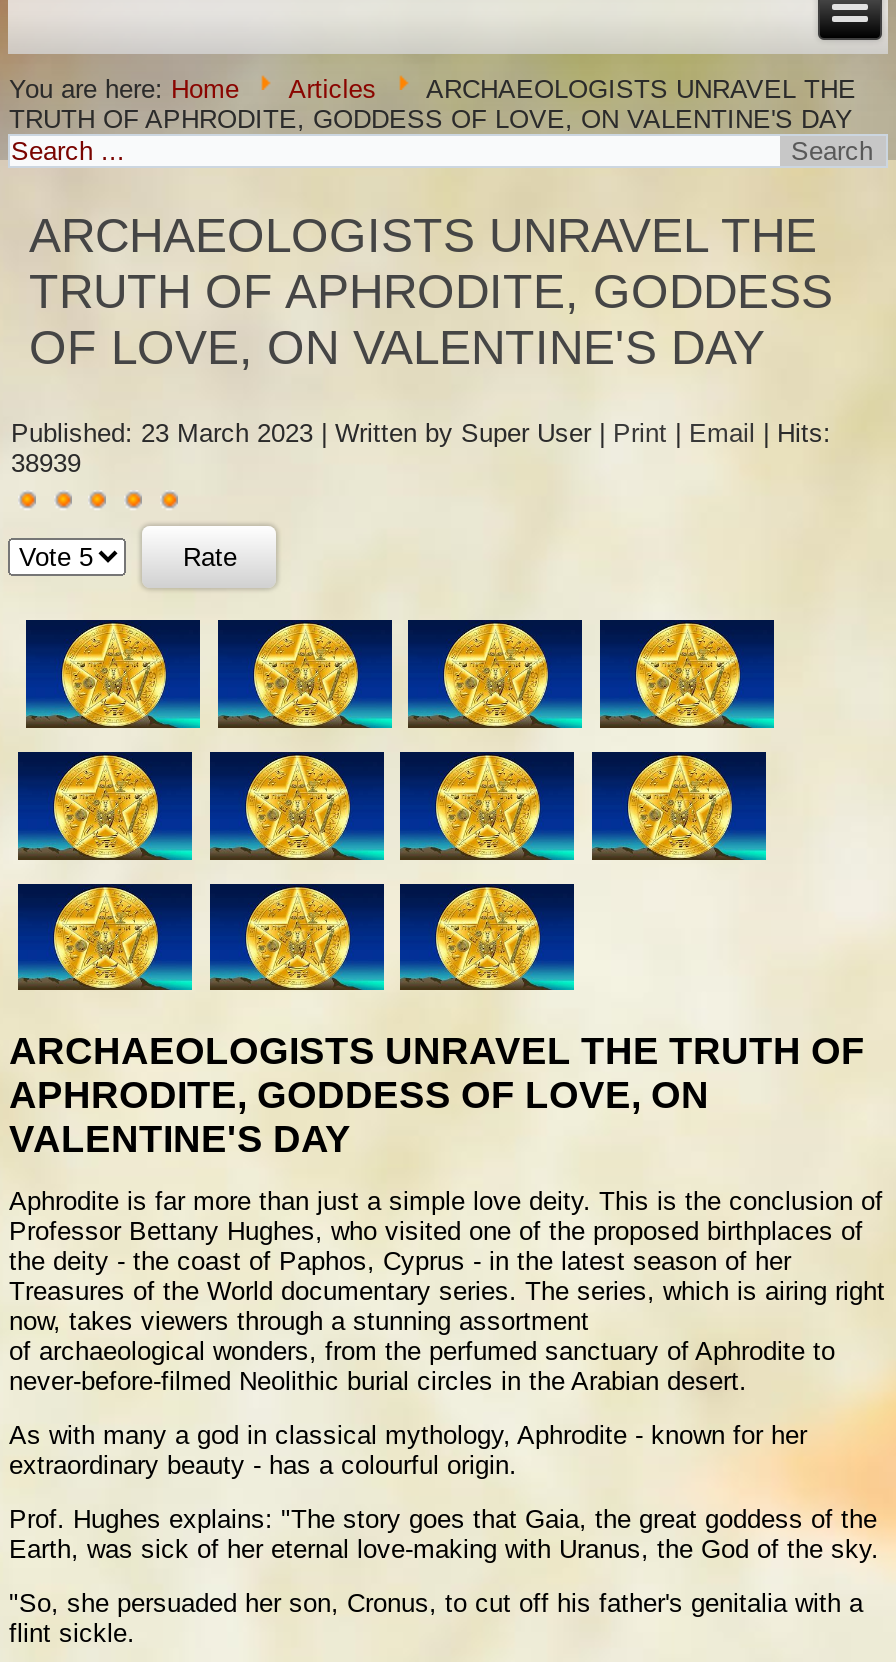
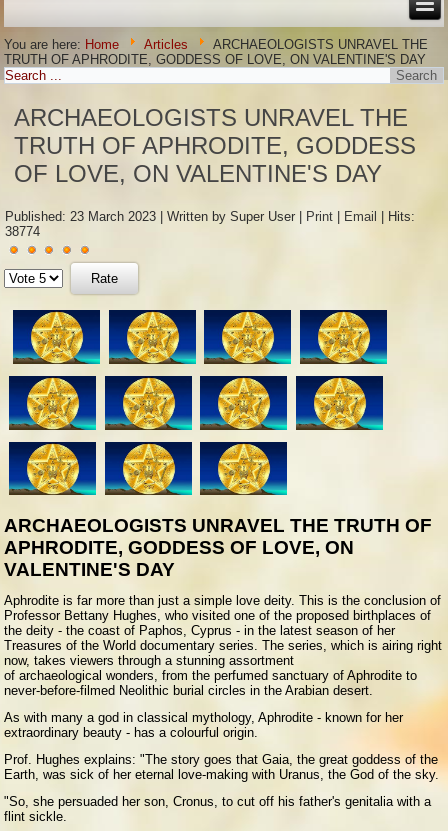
- 38939
+ 38774
